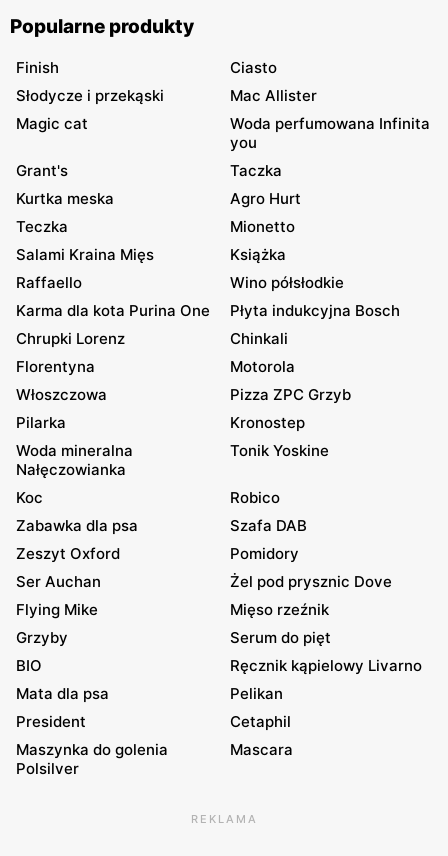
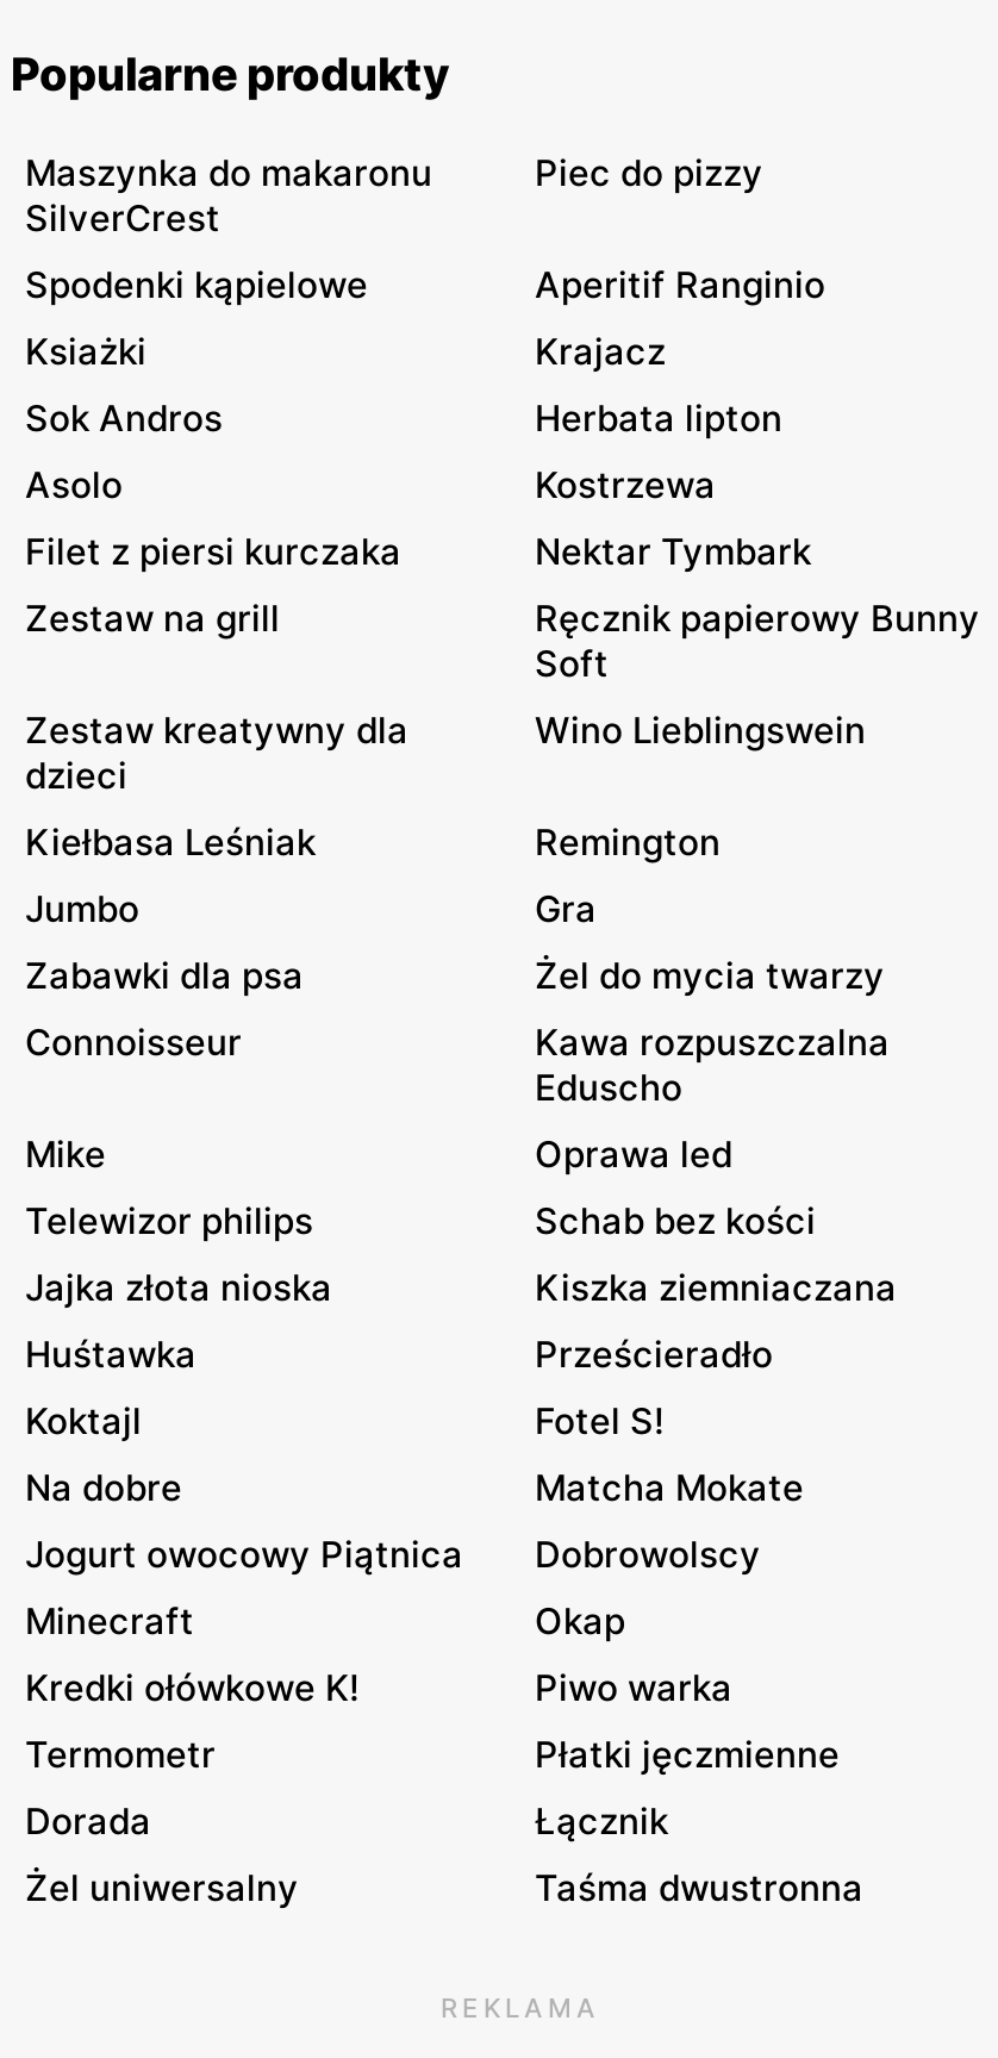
- Finish
- Ciasto
+ Maszynka do makaronu
+ SilverCrest

- Słodycze i przekąski
- Mac Allister
+ Piec do pizzy

- Magic cat
- Woda perfumowana Infinita
- you
+ Spodenki kąpielowe
+ Aperitif Ranginio

- Grant's
- Taczka
+ Ksiażki
+ Krajacz

- Kurtka meska
- Agro Hurt
+ Sok Andros
+ Herbata lipton

- Teczka
- Mionetto
+ Asolo
+ Kostrzewa

- Salami Kraina Mięs
- Książka
+ Filet z piersi kurczaka
+ Nektar Tymbark

- Raffaello
- Wino półsłodkie
+ Zestaw na grill
+ Ręcznik papierowy Bunny
+ Soft

- Karma dla kota Purina One
- Płyta indukcyjna Bosch
+ Zestaw kreatywny dla
+ dzieci

- Chrupki Lorenz
- Chinkali
+ Wino Lieblingswein

- Florentyna
- Motorola
+ Kiełbasa Leśniak
+ Remington

- Włoszczowa
- Pizza ZPC Grzyb
+ Jumbo
+ Gra

- Pilarka
- Kronostep
+ Zabawki dla psa
+ Żel do mycia twarzy

- Woda mineralna
- Nałęczowianka
+ Connoisseur
+ Kawa rozpuszczalna
+ Eduscho

- Tonik Yoskine
+ Mike
+ Oprawa led

- Koc
- Robico
+ Telewizor philips
+ Schab bez kości

- Zabawka dla psa
- Szafa DAB
+ Jajka złota nioska
+ Kiszka ziemniaczana

- Zeszyt Oxford
- Pomidory
+ Huśtawka
+ Prześcieradło

- Ser Auchan
- Żel pod prysznic Dove
+ Koktajl
+ Fotel S!

- Flying Mike
- Mięso rzeźnik
+ Na dobre
+ Matcha Mokate

- Grzyby
- Serum do pięt
+ Jogurt owocowy Piątnica
+ Dobrowolscy

- BIO
- Ręcznik kąpielowy Livarno
+ Minecraft
+ Okap

- Mata dla psa
- Pelikan
+ Kredki ołówkowe K!
+ Piwo warka

- President
- Cetaphil
+ Termometr
+ Płatki jęczmienne

- Maszynka do golenia
- Polsilver
+ Dorada
+ Łącznik

- Mascara
+ Żel uniwersalny
+ Taśma dwustronna
